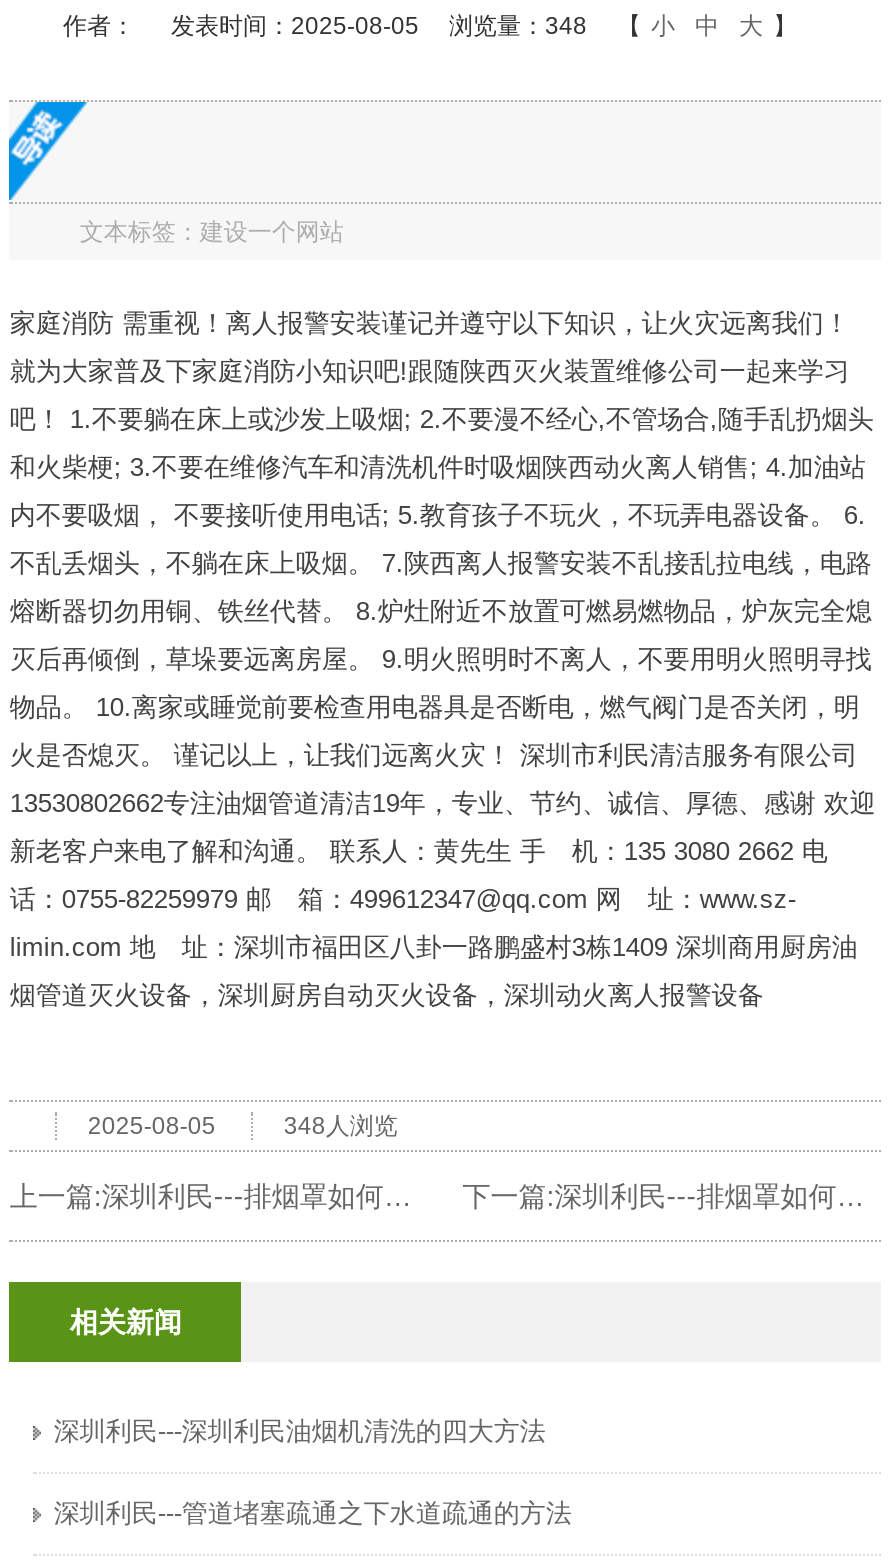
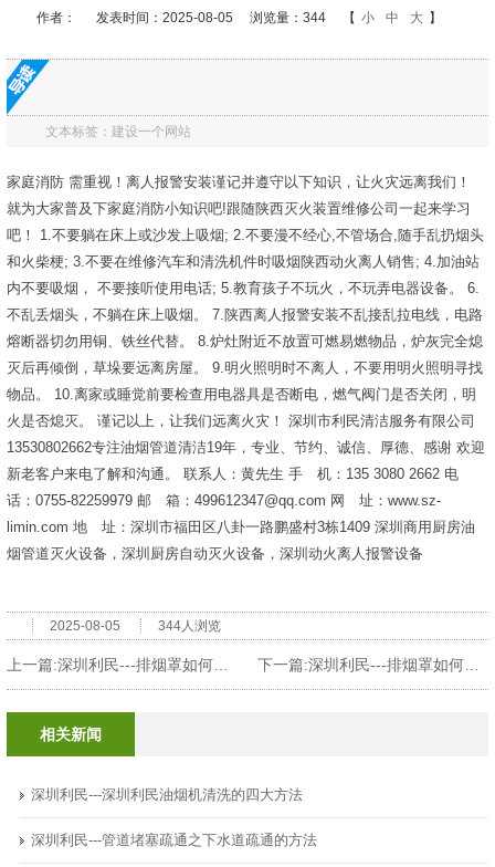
- 作者： 发表时间：2025-08-05 浏览量：348 【 小 中 大 】
+ 作者： 发表时间：2025-08-05 浏览量：344 【 小 中 大 】

- 348人浏览
+ 344人浏览
